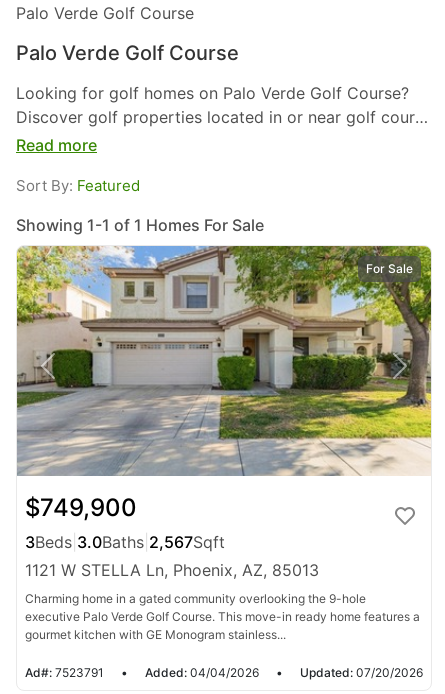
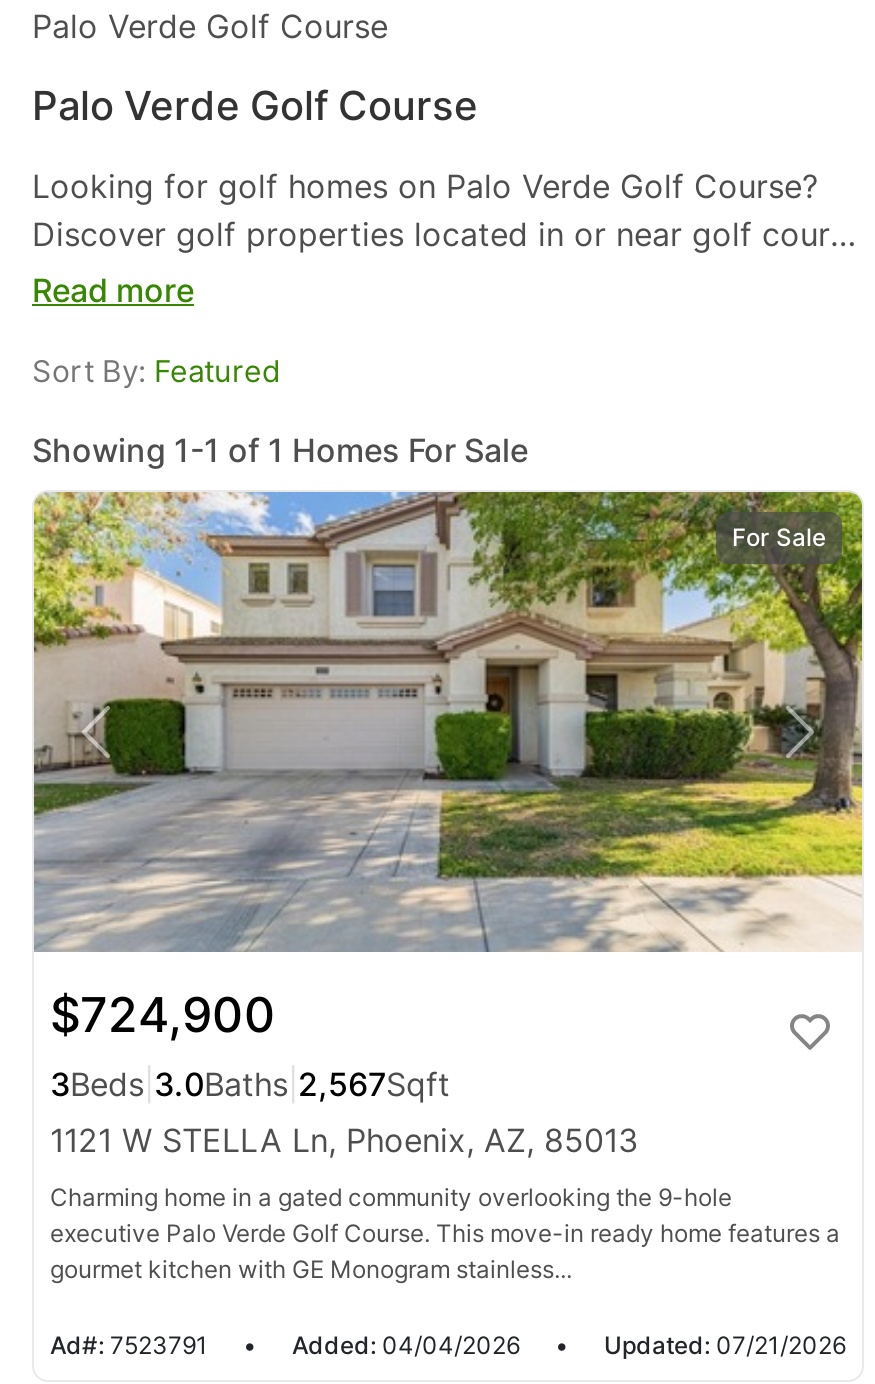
- $749,900
+ $724,900

- Updated: 07/20/2026
+ Updated: 07/21/2026
